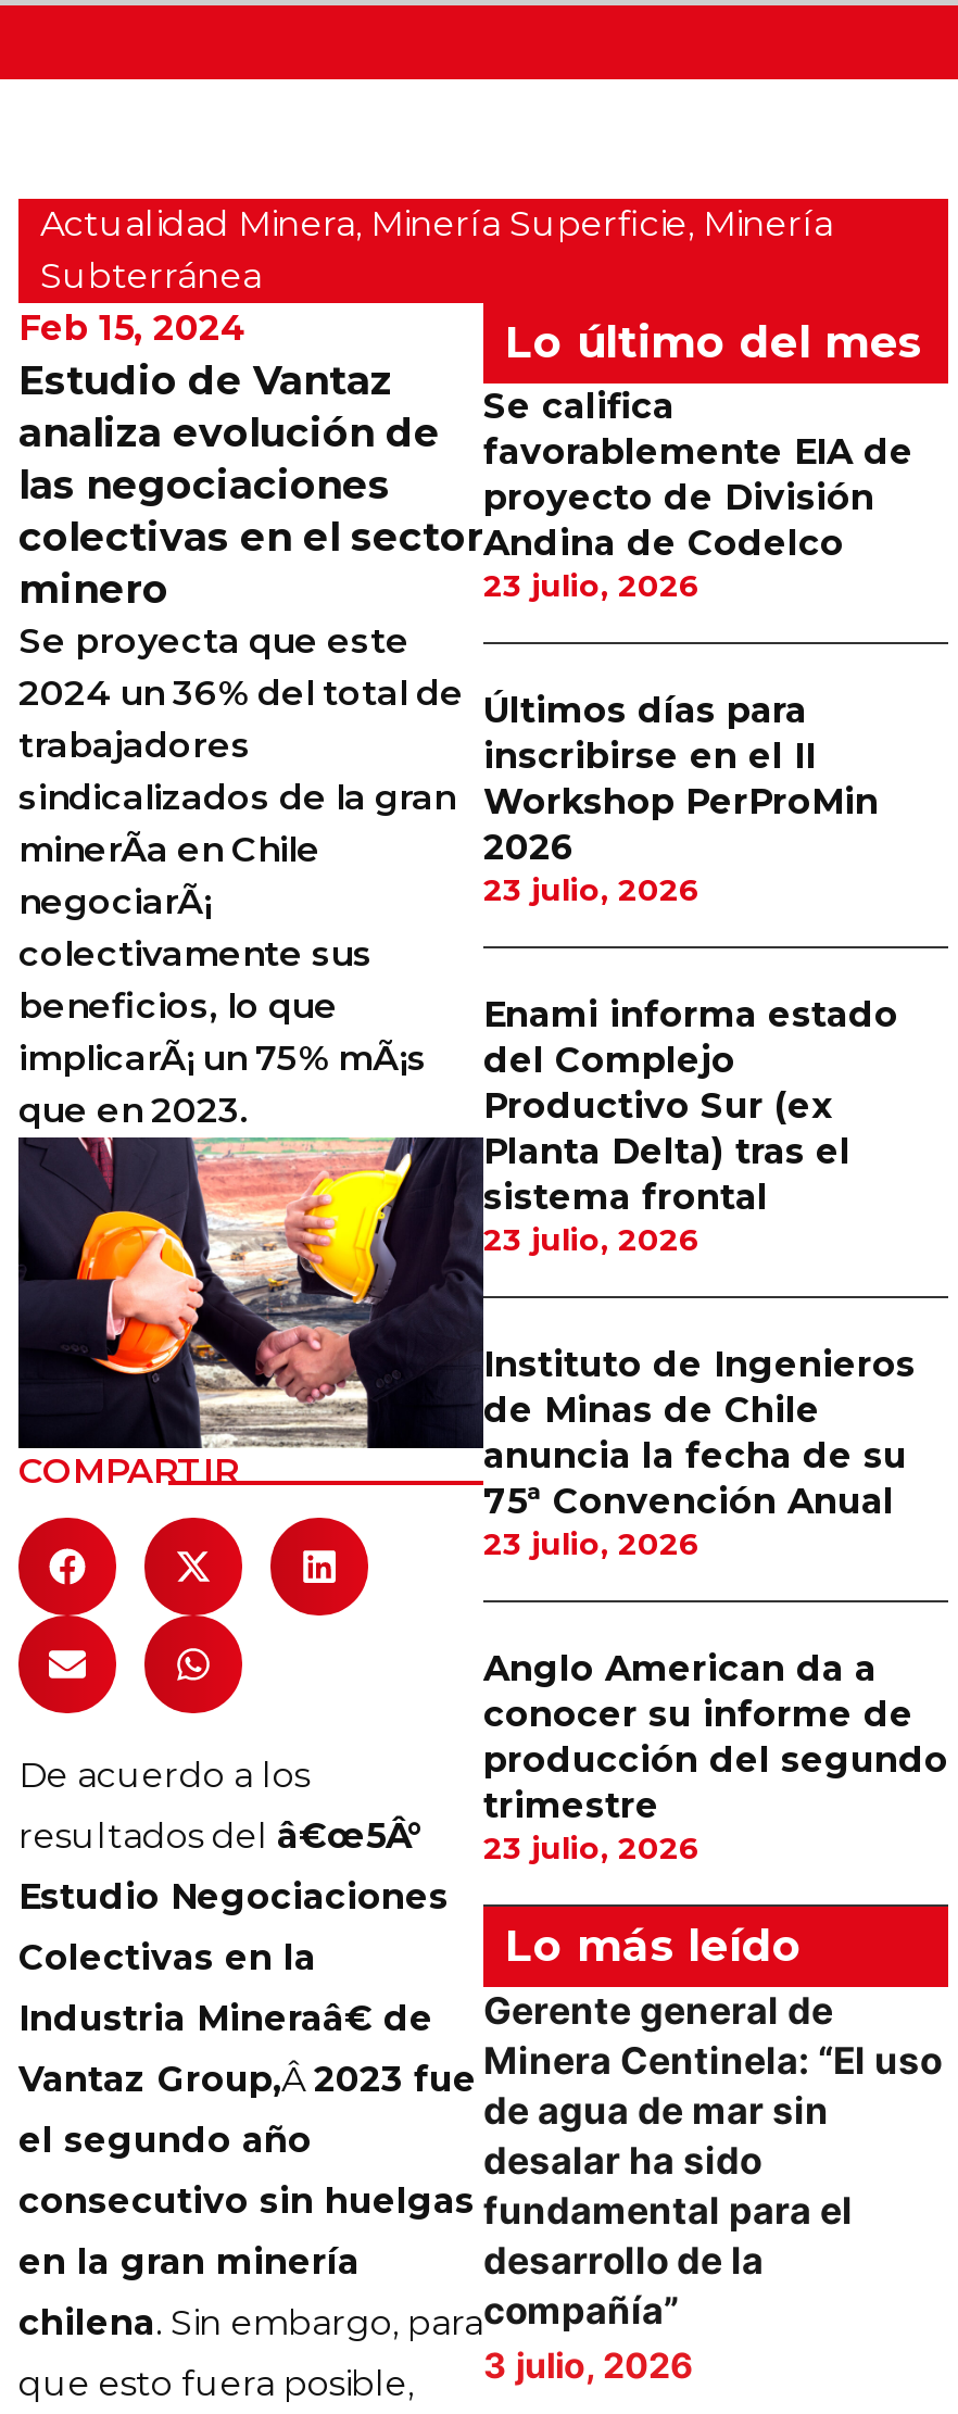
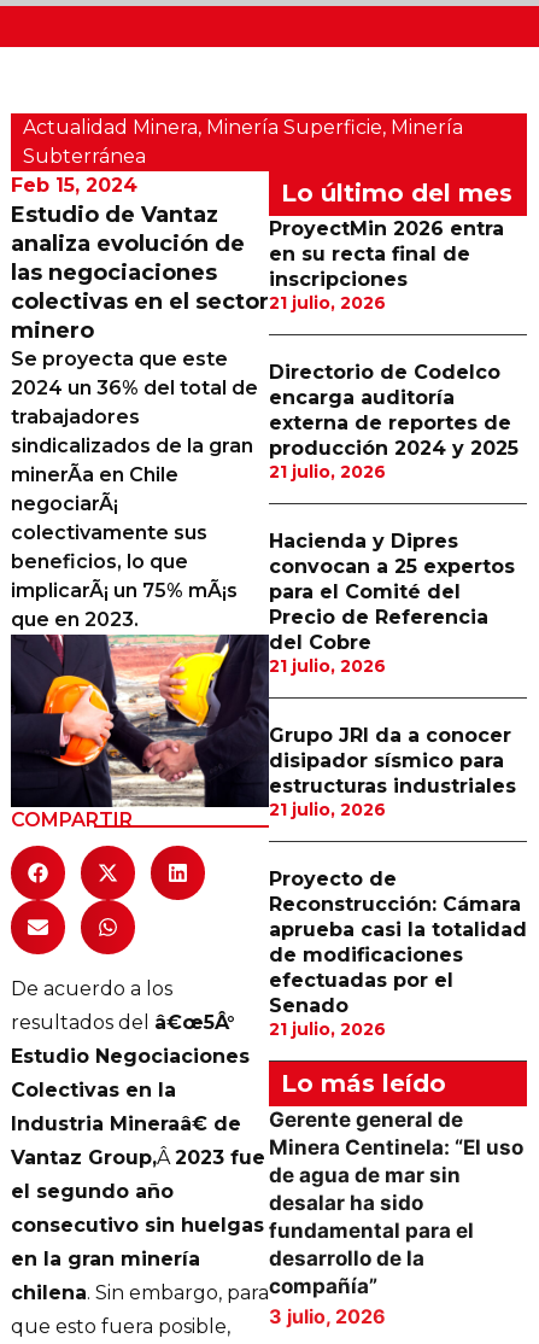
- Se califica
- favorablemente EIA de
- proyecto de División
- Andina de Codelco
- 23 julio, 2026
+ ProyectMin 2026 entra
+ en su recta final de
+ inscripciones
+ 21 julio, 2026

- Últimos días para
- inscribirse en el II
- Workshop PerProMin
- 2026
- 23 julio, 2026
+ Directorio de Codelco
+ encarga auditoría
+ externa de reportes de
+ producción 2024 y 2025
+ 21 julio, 2026

- Enami informa estado
- del Complejo
- Productivo Sur (ex
- Planta Delta) tras el
- sistema frontal
- 23 julio, 2026
+ Hacienda y Dipres
+ convocan a 25 expertos
+ para el Comité del
+ Precio de Referencia
+ del Cobre
+ 21 julio, 2026

- Instituto de Ingenieros
- de Minas de Chile
- anuncia la fecha de su
- 75ª Convención Anual
- 23 julio, 2026
+ Grupo JRI da a conocer
+ disipador sísmico para
+ estructuras industriales
+ 21 julio, 2026

- Anglo American da a
- conocer su informe de
- producción del segundo
- trimestre
- 23 julio, 2026
+ Proyecto de
+ Reconstrucción: Cámara
+ aprueba casi la totalidad
+ de modificaciones
+ efectuadas por el
+ Senado
+ 21 julio, 2026
